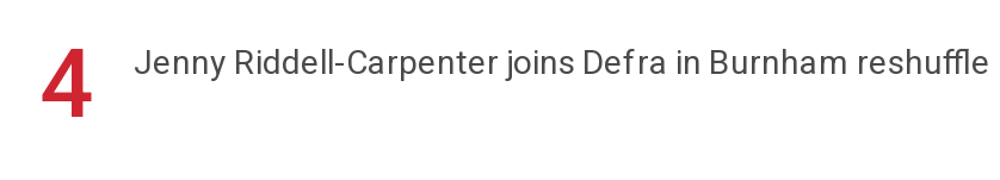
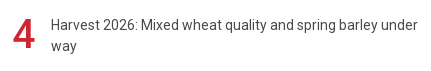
- Jenny Riddell-Carpenter joins Defra in Burnham reshuffle
+ Harvest 2026: Mixed wheat quality and spring barley under
+ way
